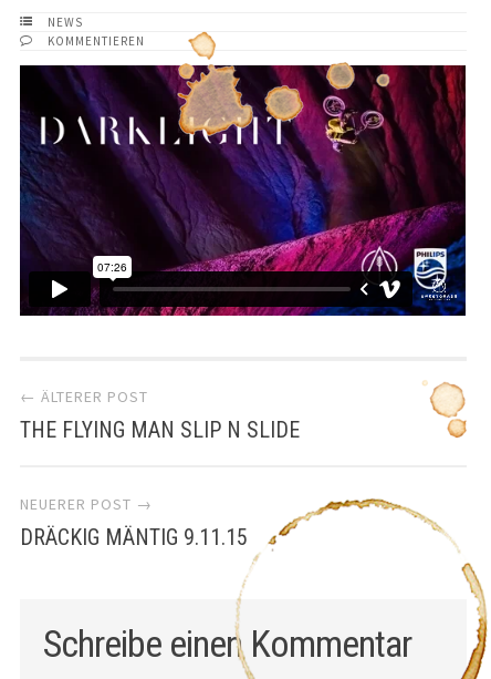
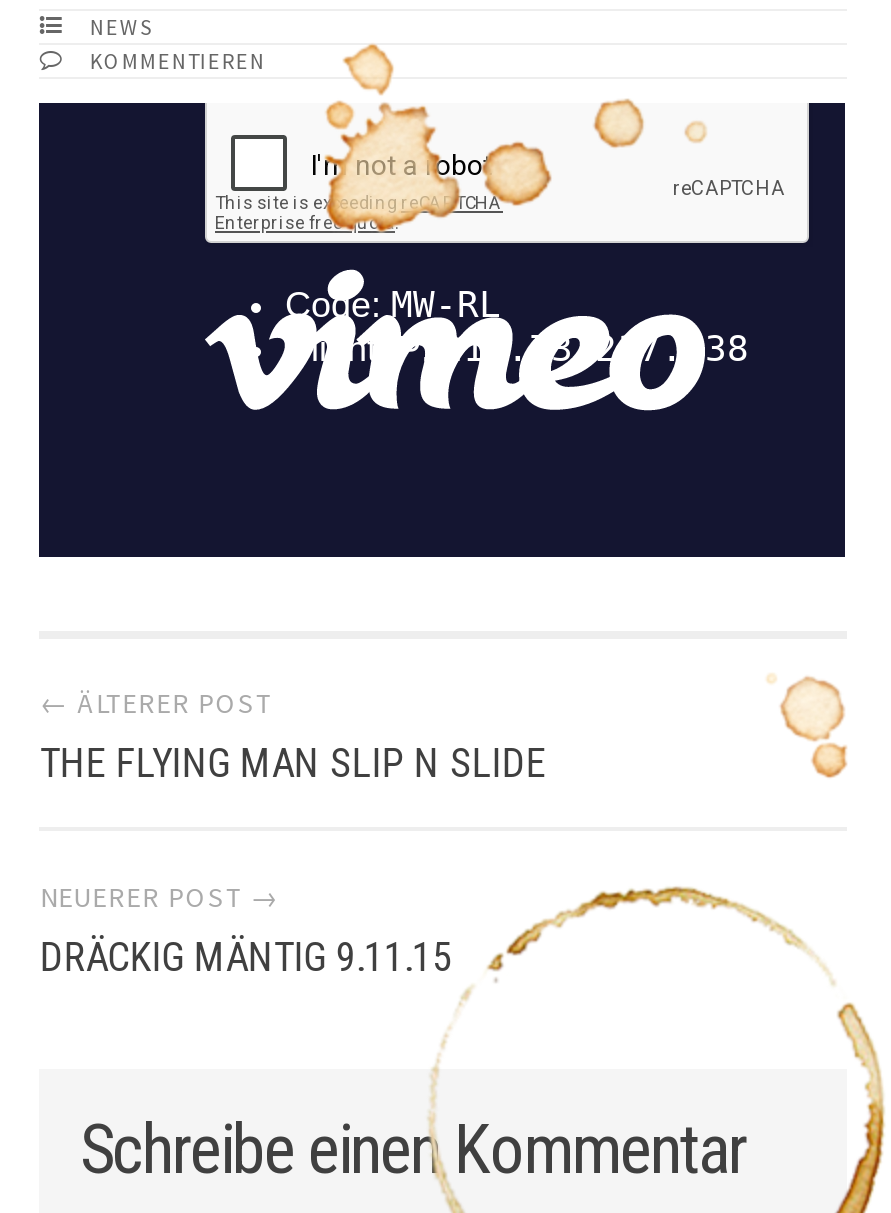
- [image]
+ [image]
